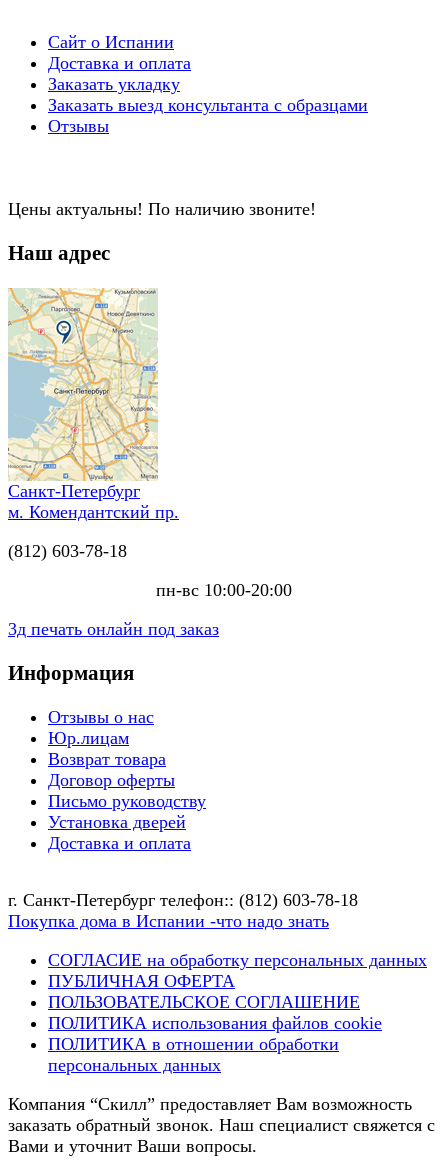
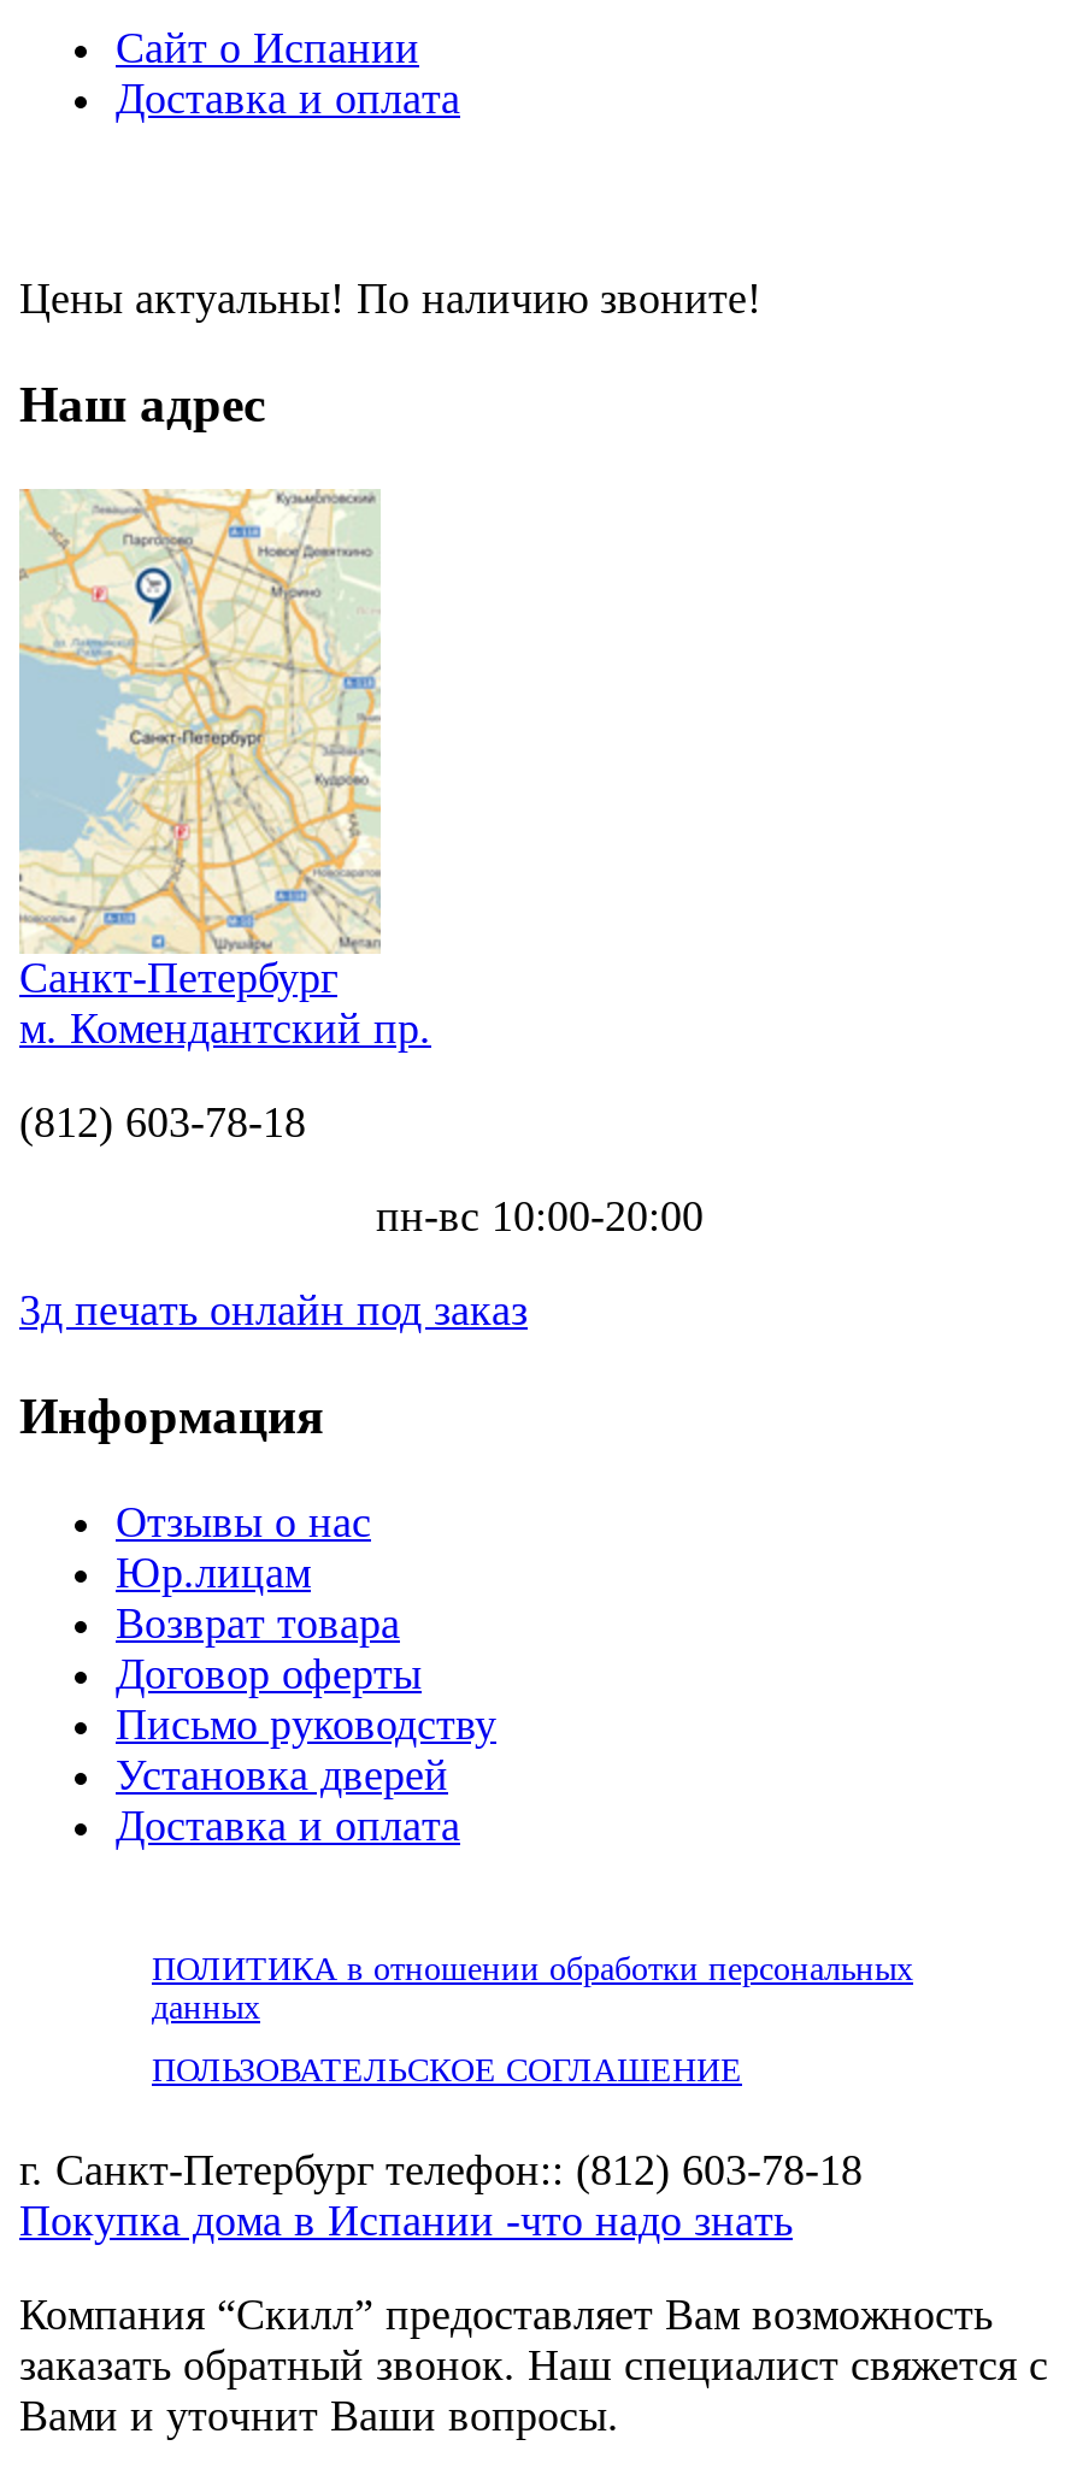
- Заказать укладку
- Заказать выезд консультанта с образцами
- Отзывы

+ ПОЛИТИКА в отношении обработки персональных
+ данных

moved down: г. Санкт-Петербург телефон:: (812) 603-78-18 | Покупка дома в Испании -что надо знать

- СОГЛАСИЕ на обработку персональных данных
- ПУБЛИЧНАЯ ОФЕРТА
- ПОЛИТИКА использования файлов cookie
- ПОЛИТИКА в отношении обработки
- персональных данных

moved up: ПОЛЬЗОВАТЕЛЬСКОЕ СОГЛАШЕНИЕ
